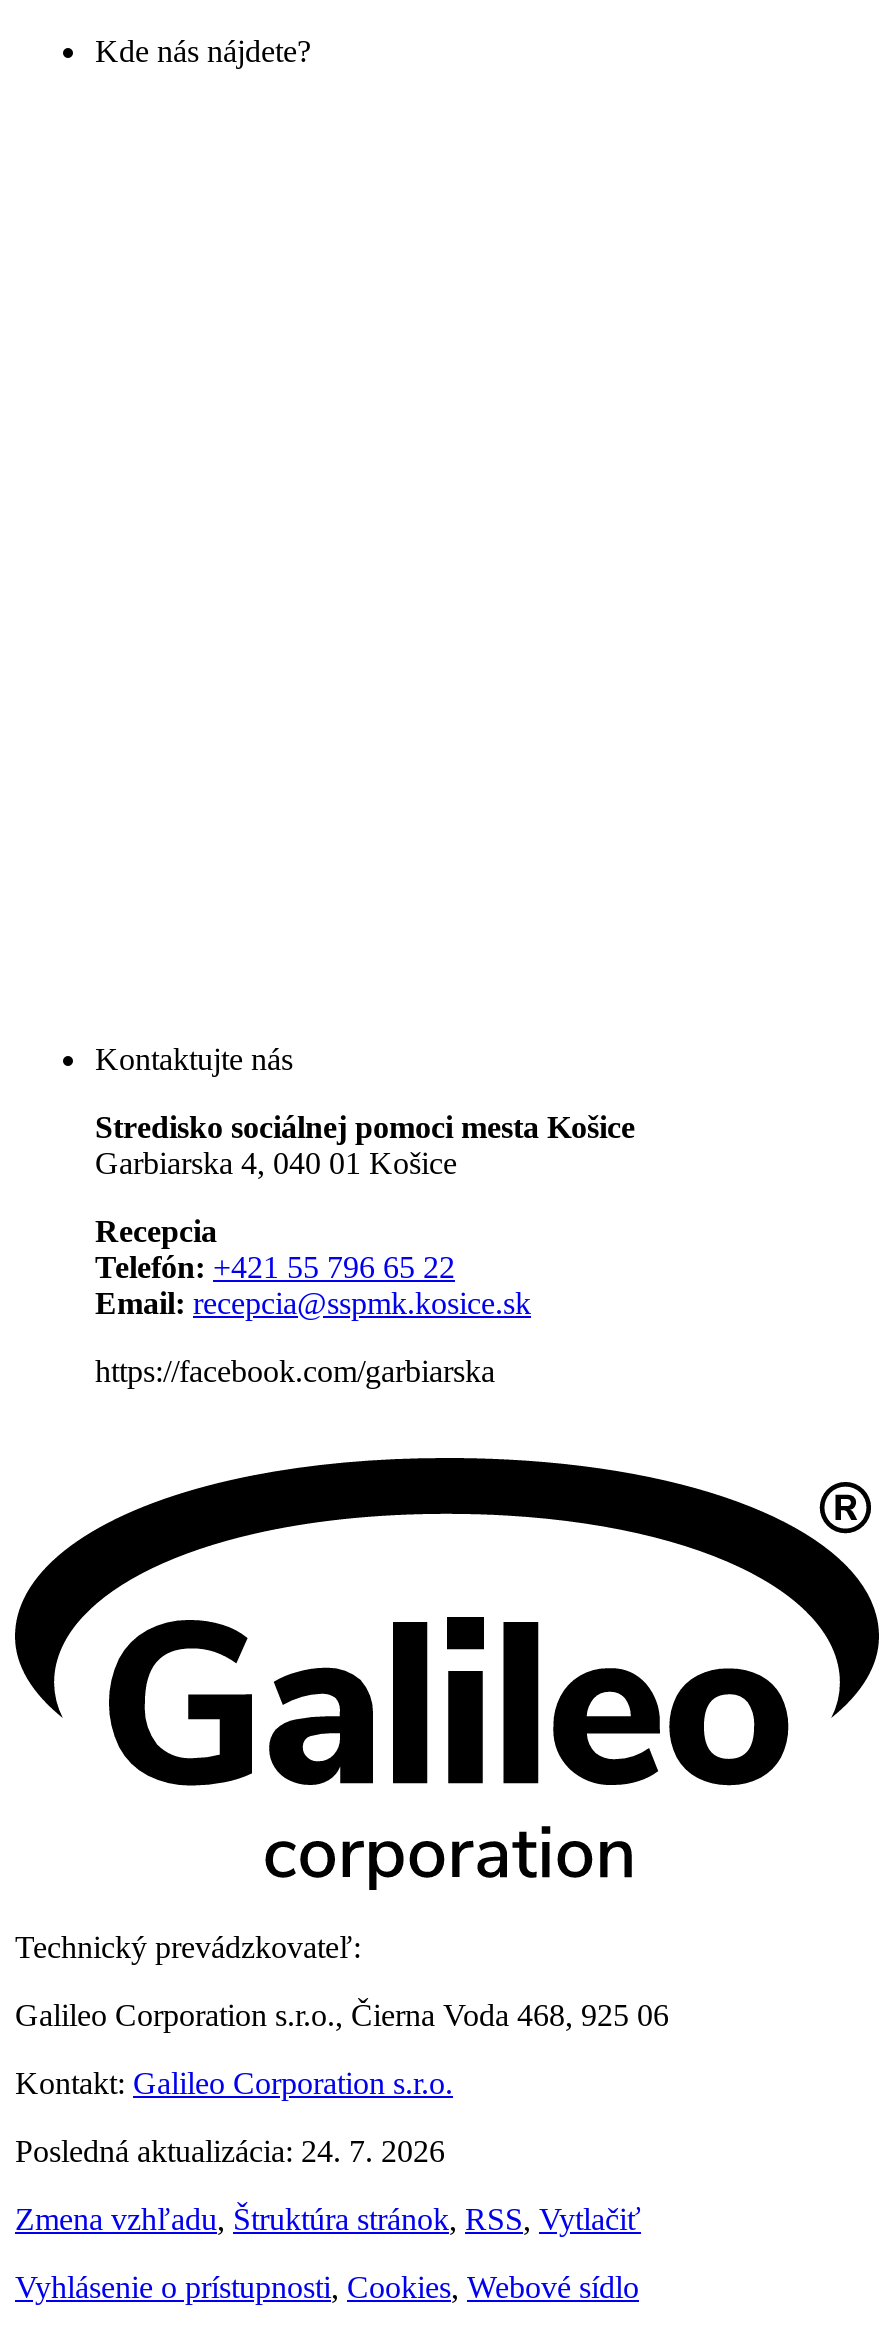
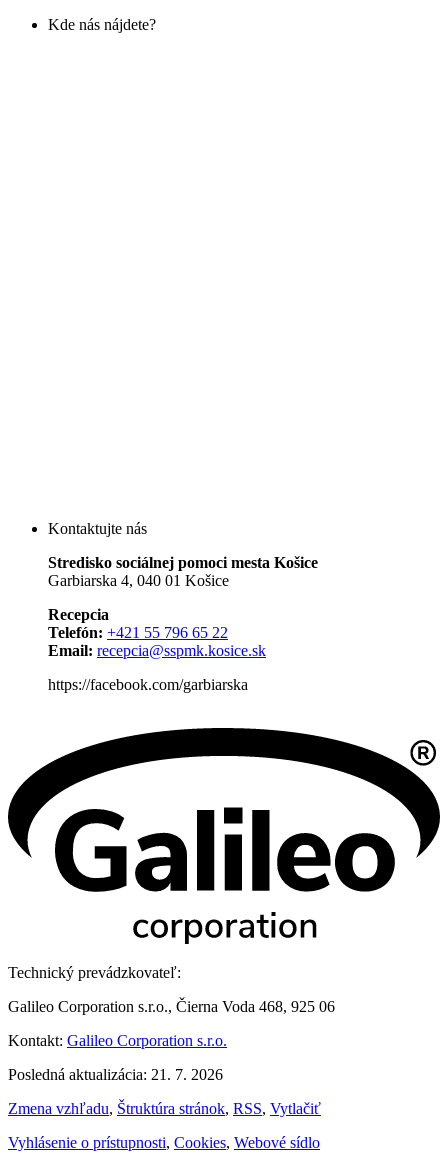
- Posledná aktualizácia: 24. 7. 2026
+ Posledná aktualizácia: 21. 7. 2026
